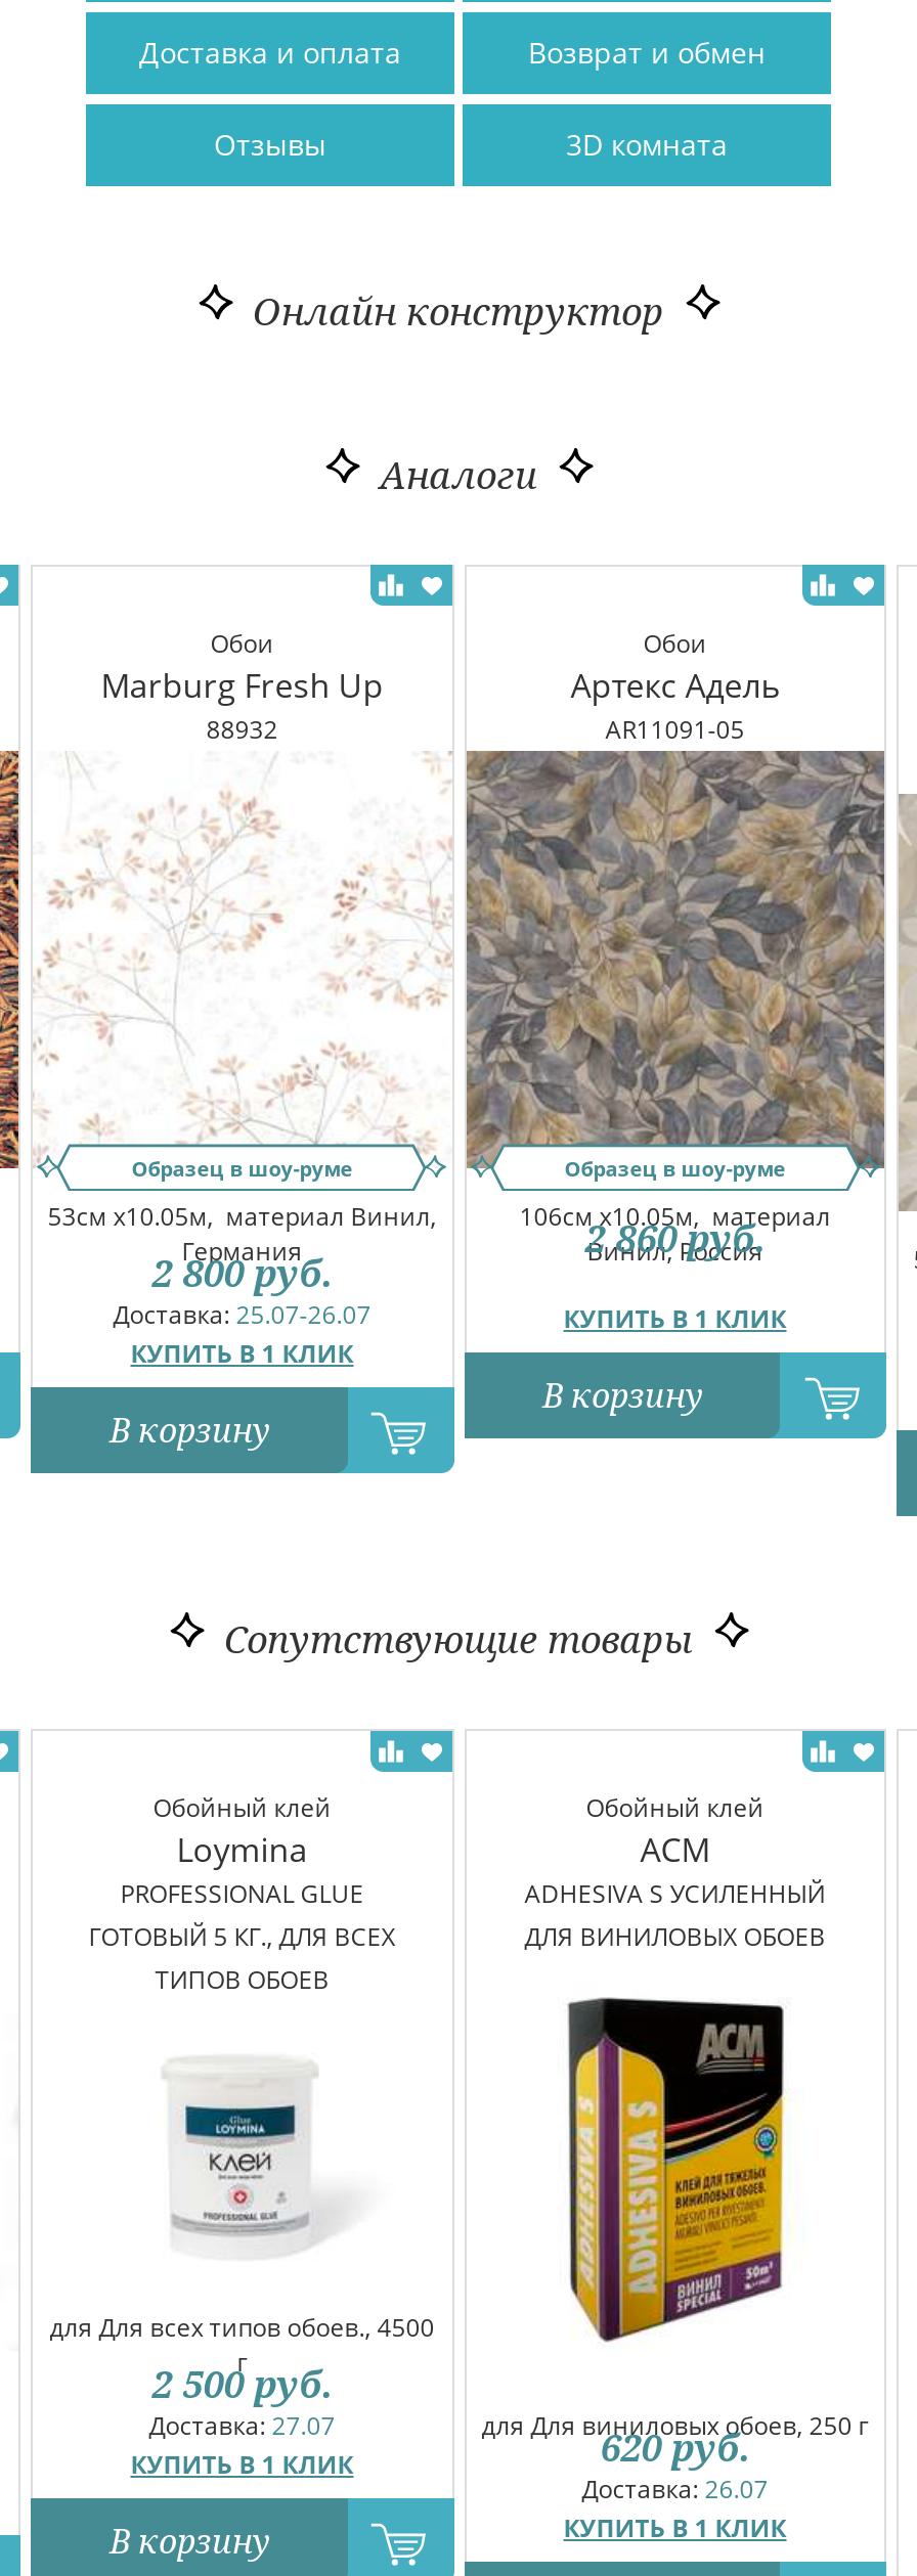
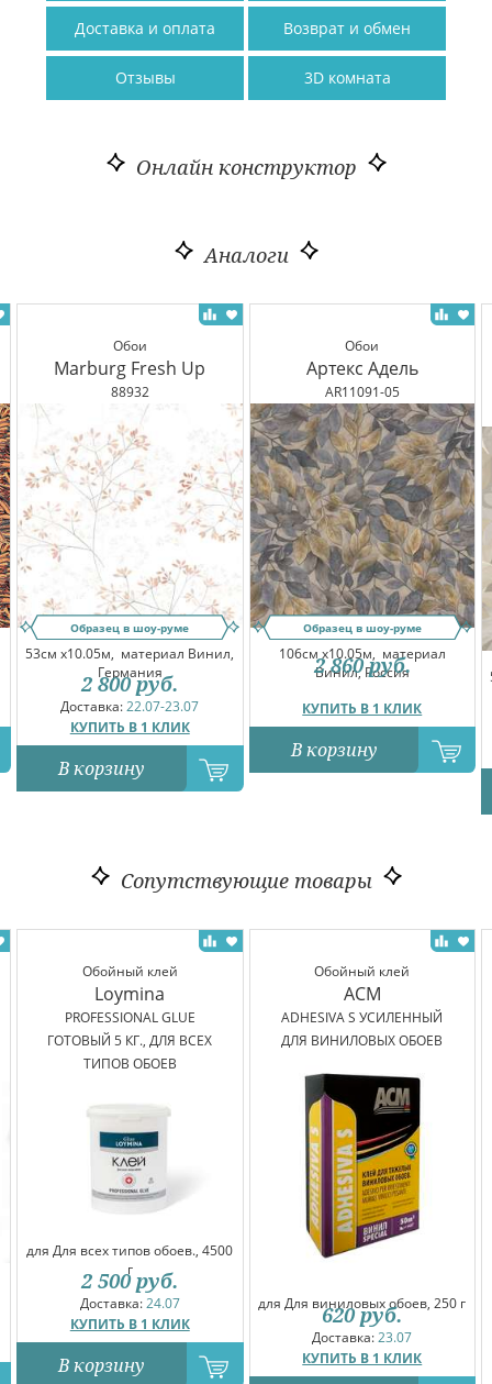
- Доставка: 25.07-26.07
+ Доставка: 22.07-23.07

- Доставка: 27.07
+ Доставка: 24.07

- Доставка: 26.07
+ Доставка: 23.07
